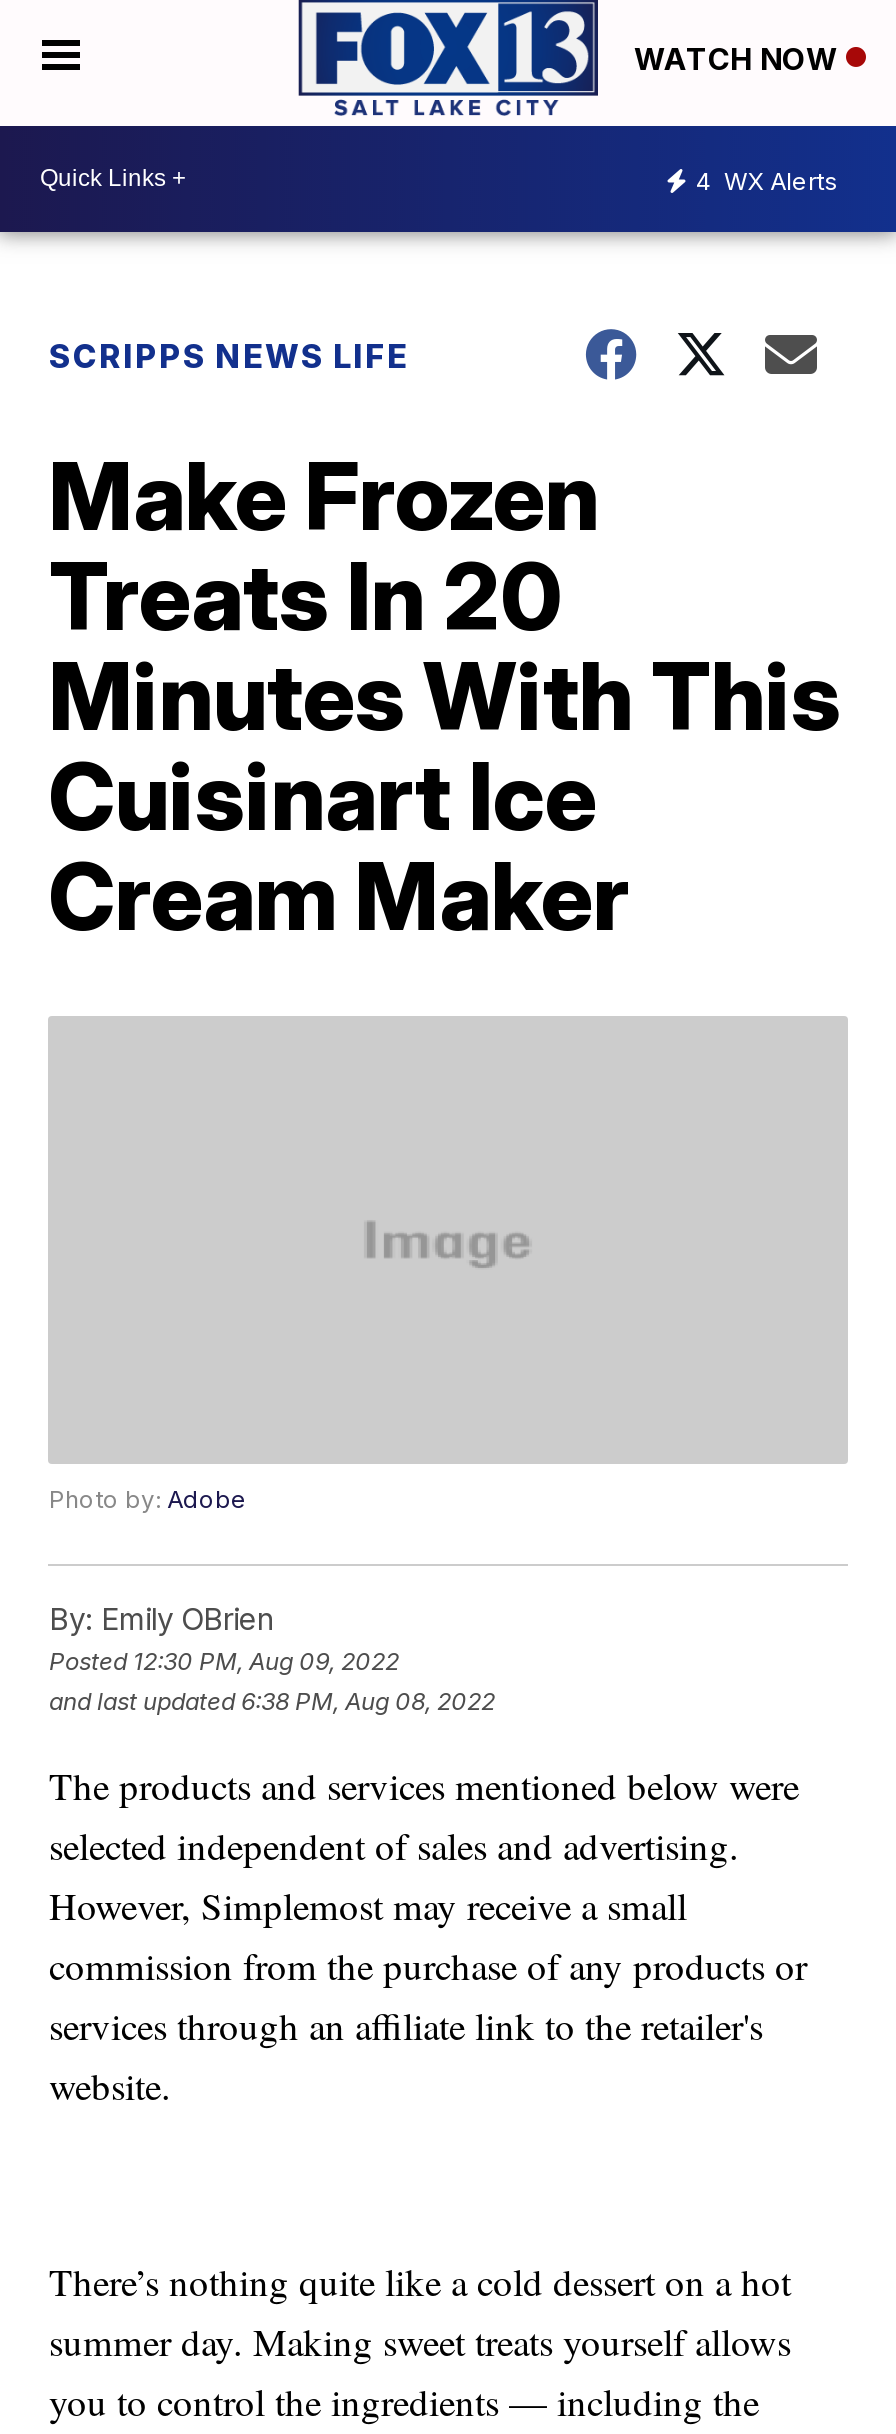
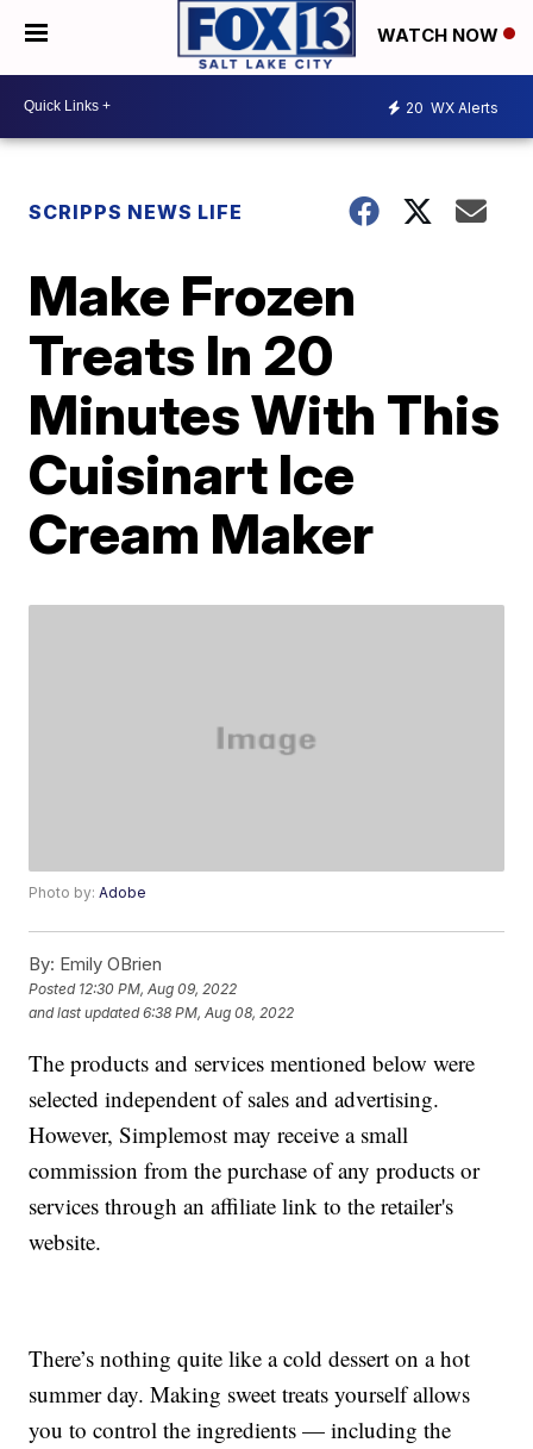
- 4 WX Alerts
+ 20 WX Alerts
